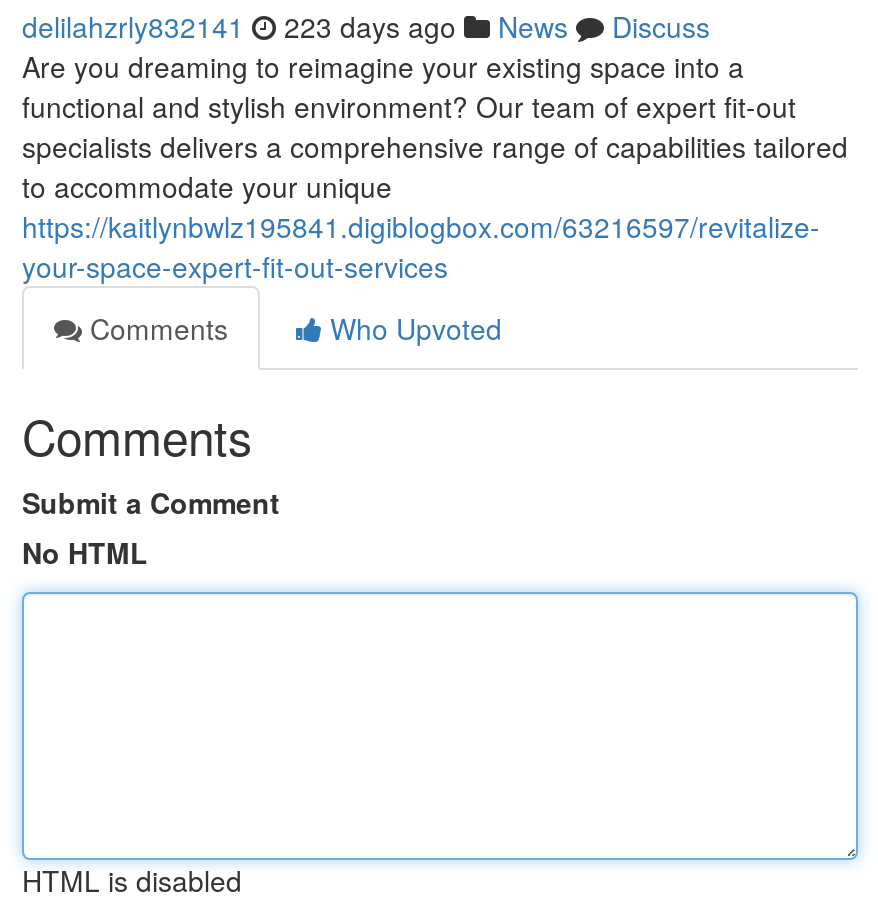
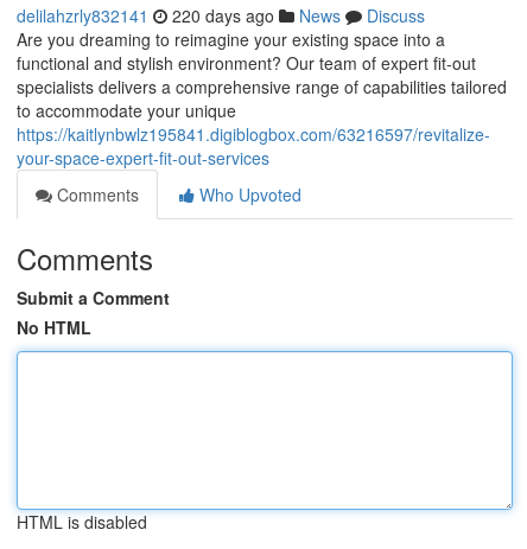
- delilahzrly832141 223 days ago News Discuss
+ delilahzrly832141 220 days ago News Discuss
